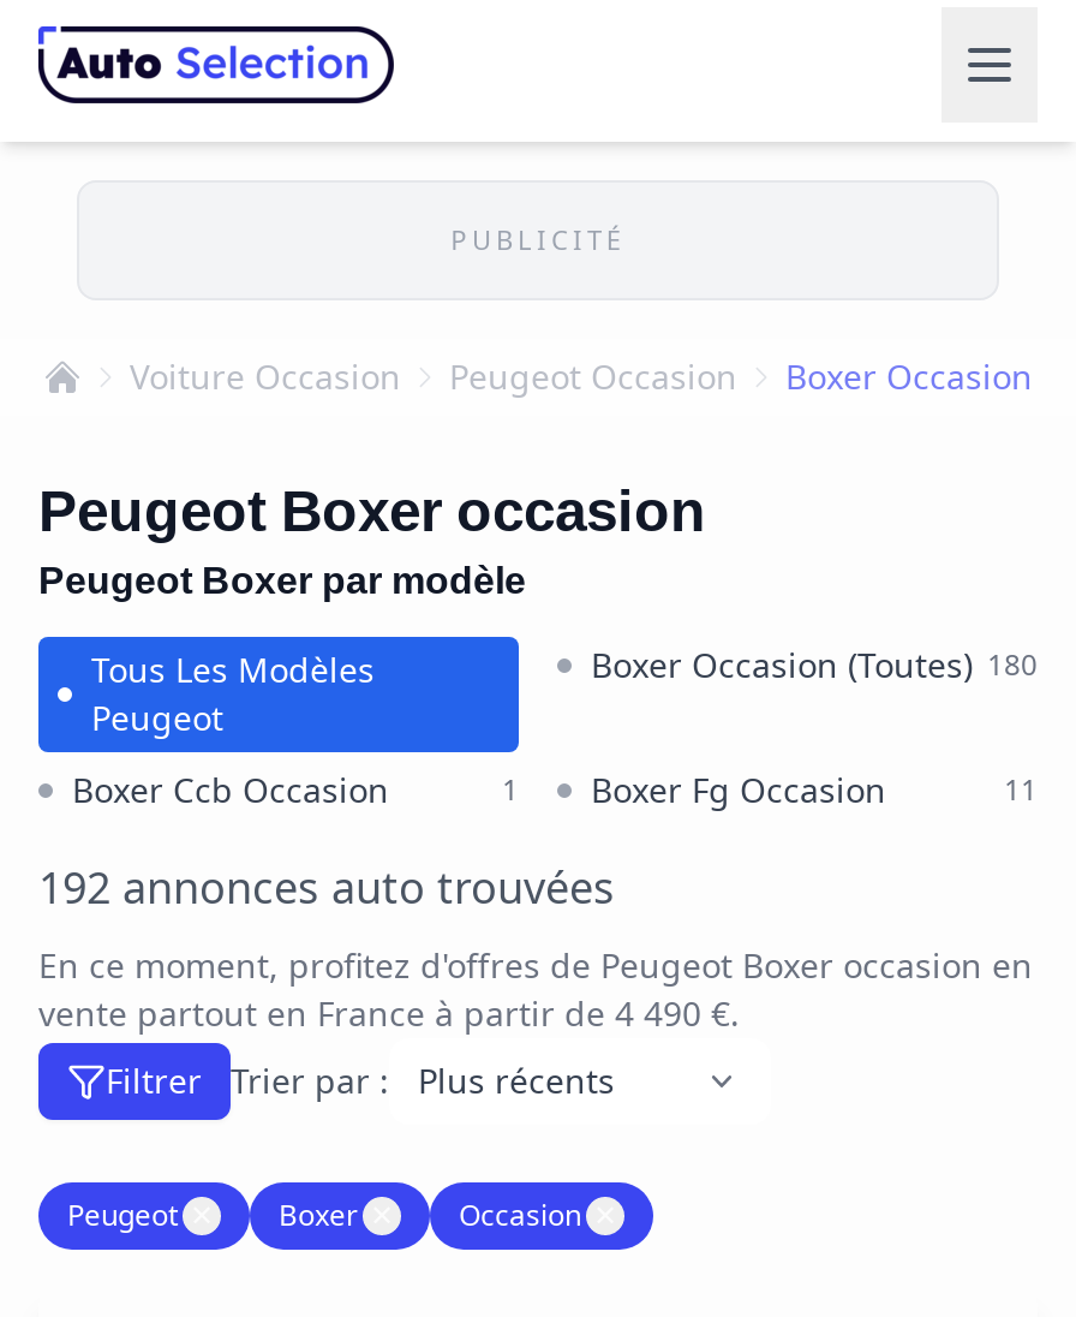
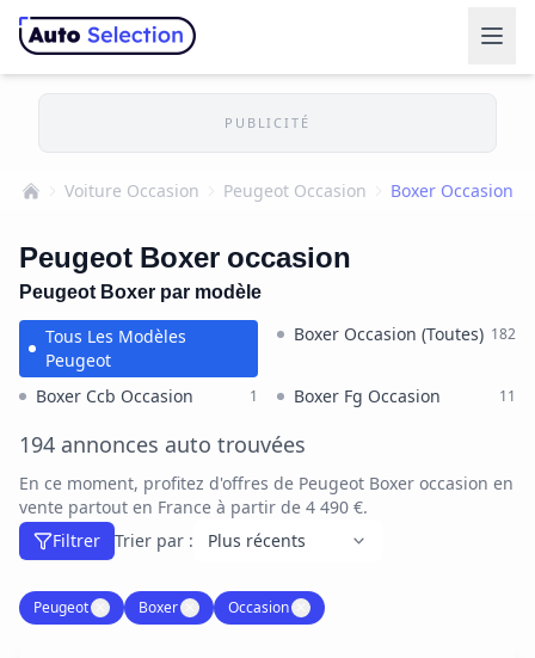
- Boxer Occasion (Toutes) 180
+ Boxer Occasion (Toutes) 182

- 192 annonces auto trouvées
+ 194 annonces auto trouvées
